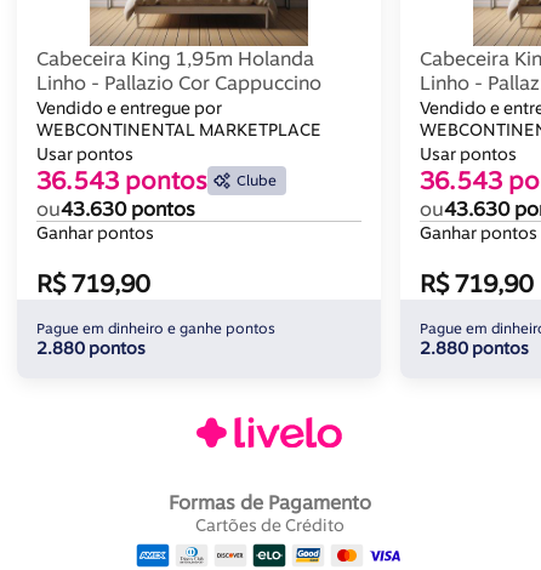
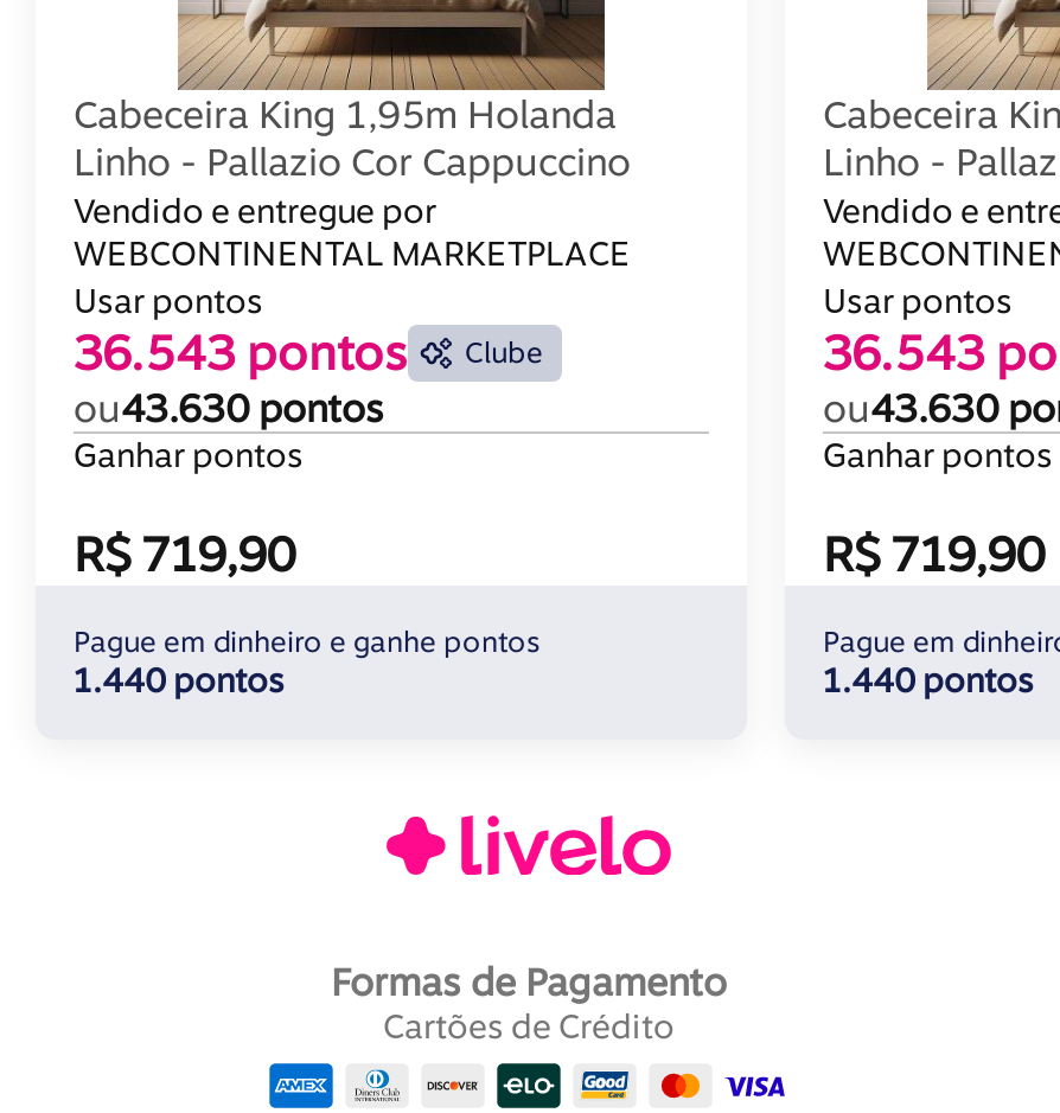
- 2.880 pontos
+ 1.440 pontos

- 2.880 pontos
+ 1.440 pontos
